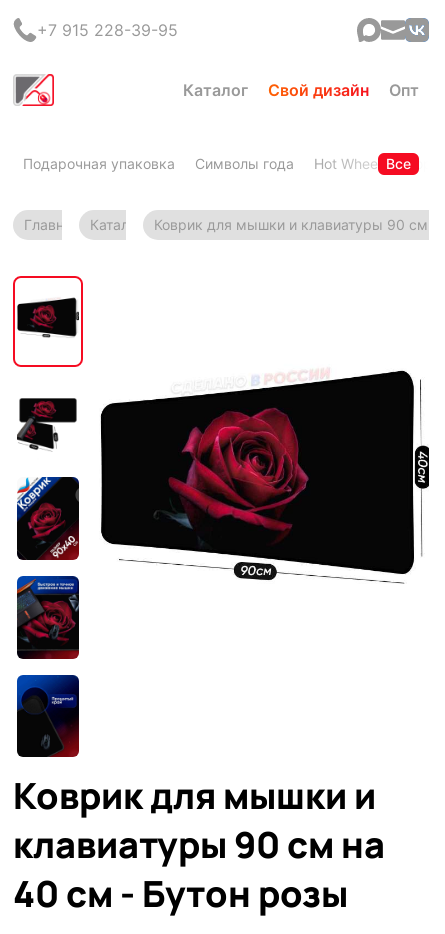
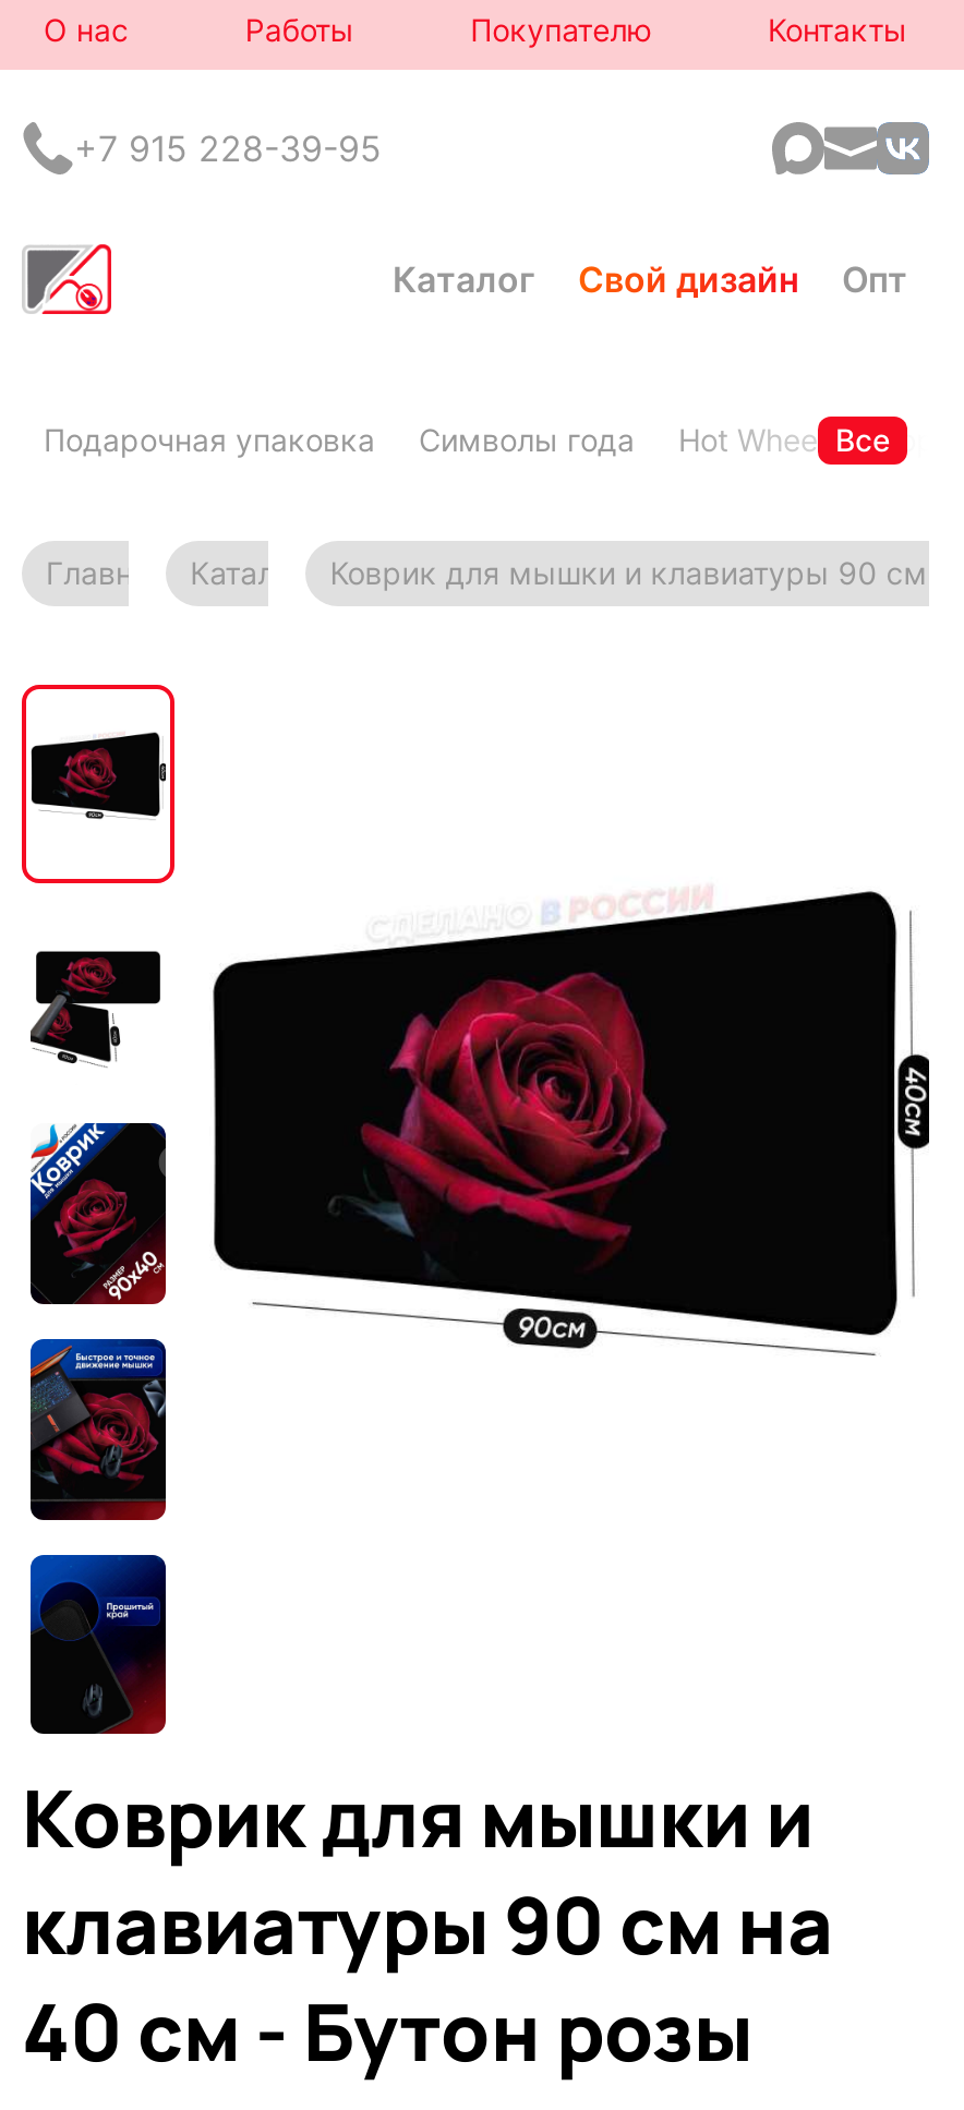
+ О нас
+ Работы
+ Покупателю
+ Контакты
